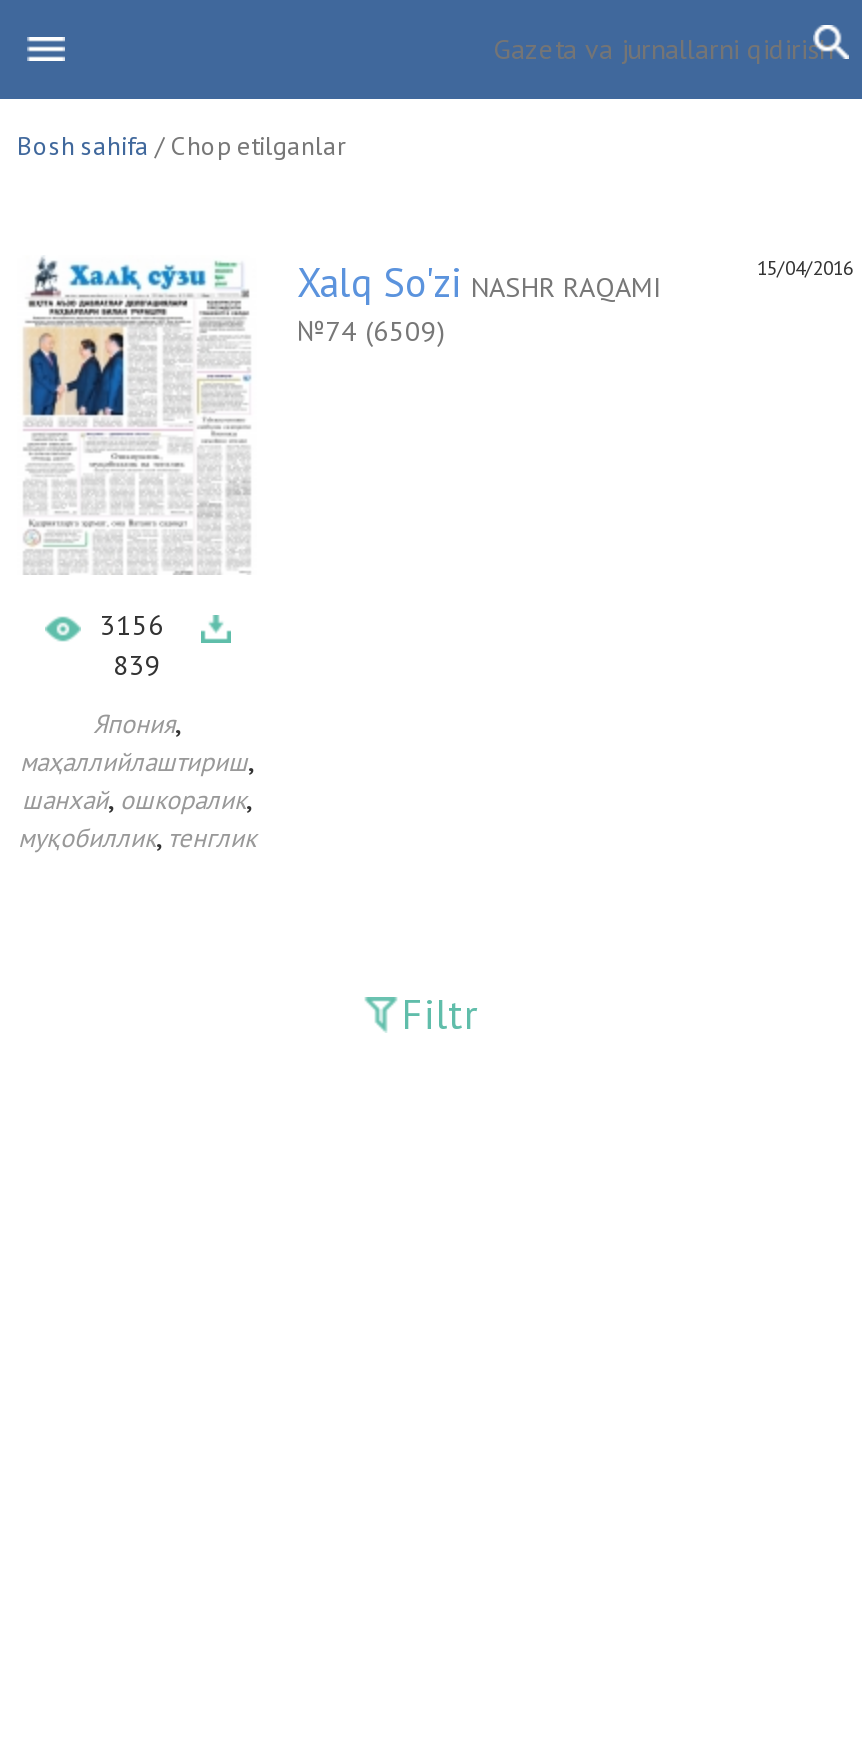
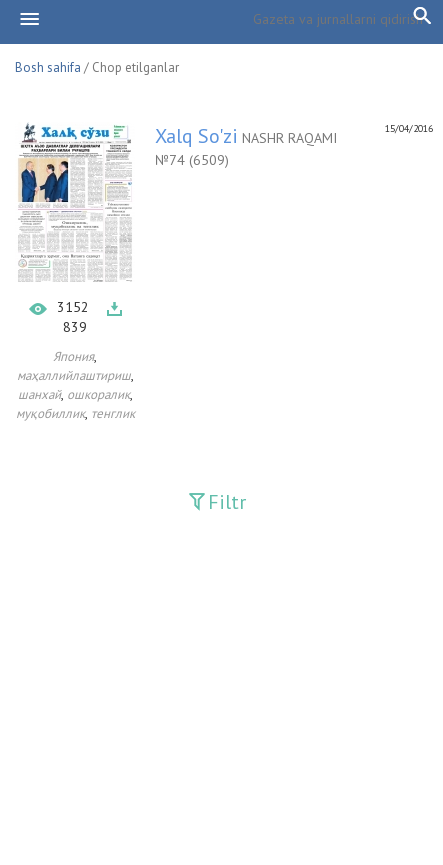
- 3156
+ 3152
